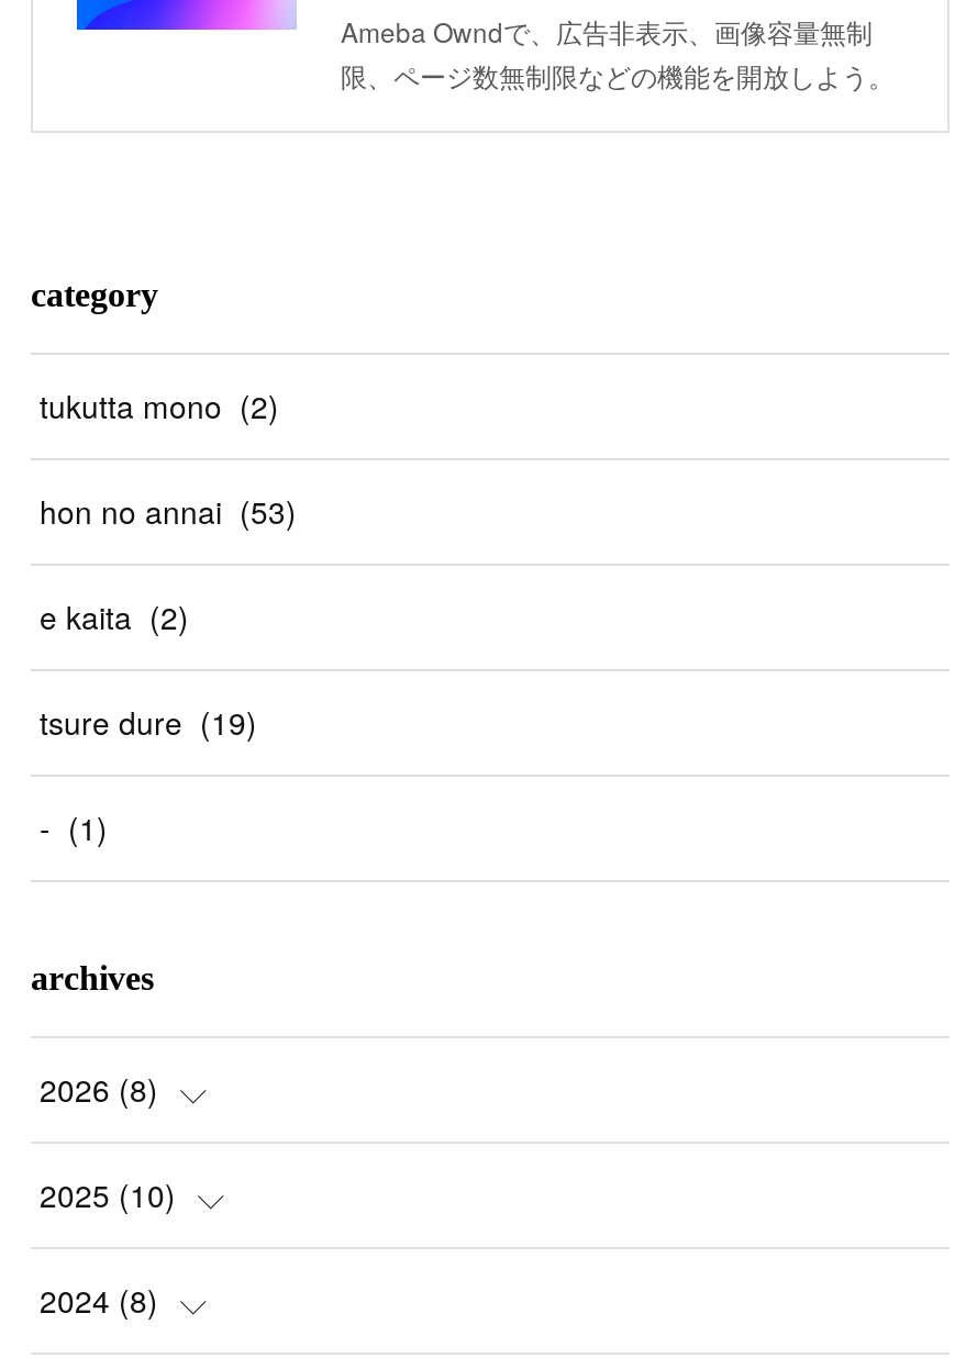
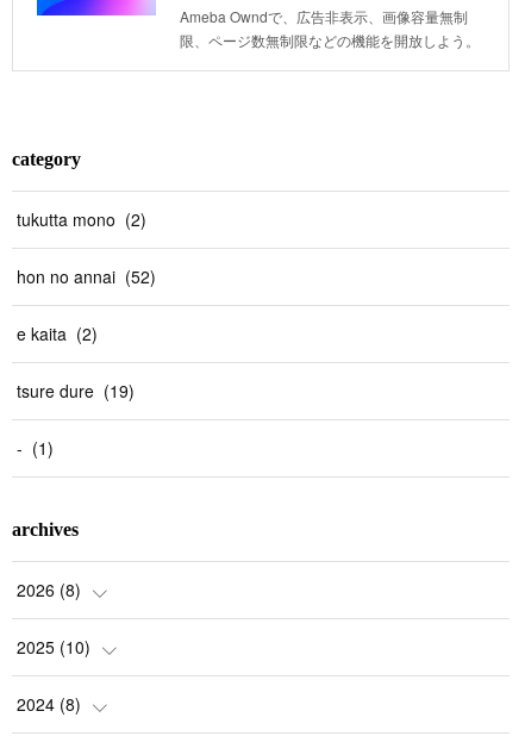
- hon no annai (53)
+ hon no annai (52)
